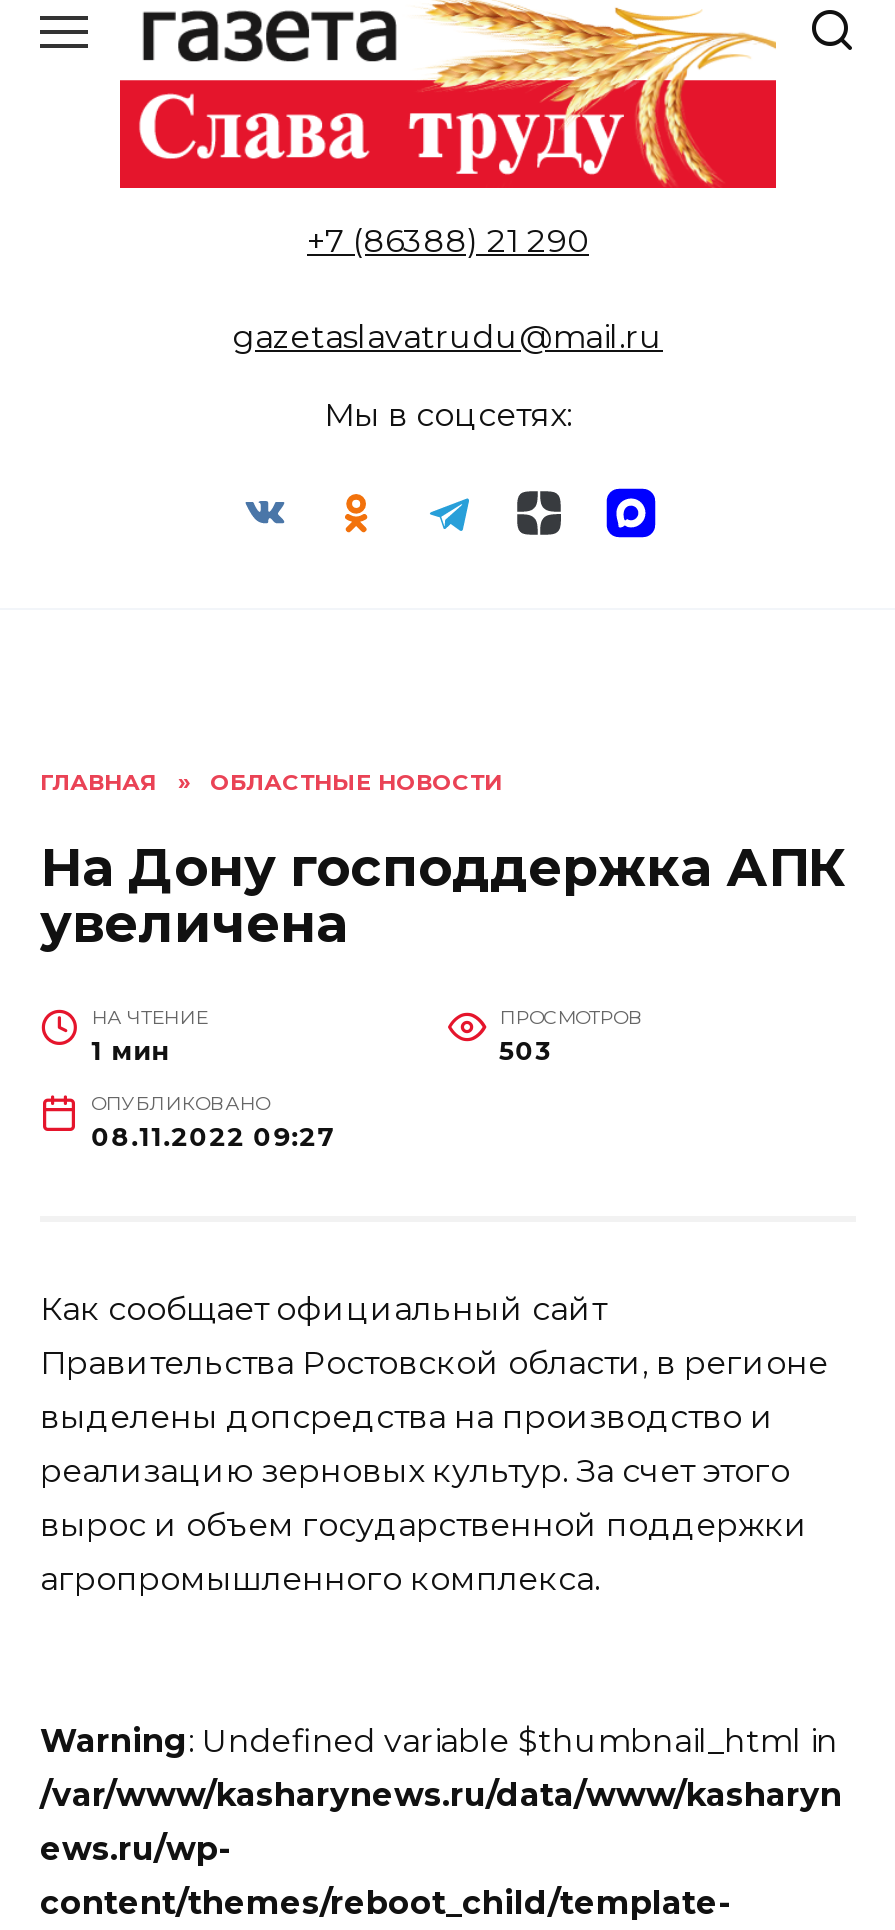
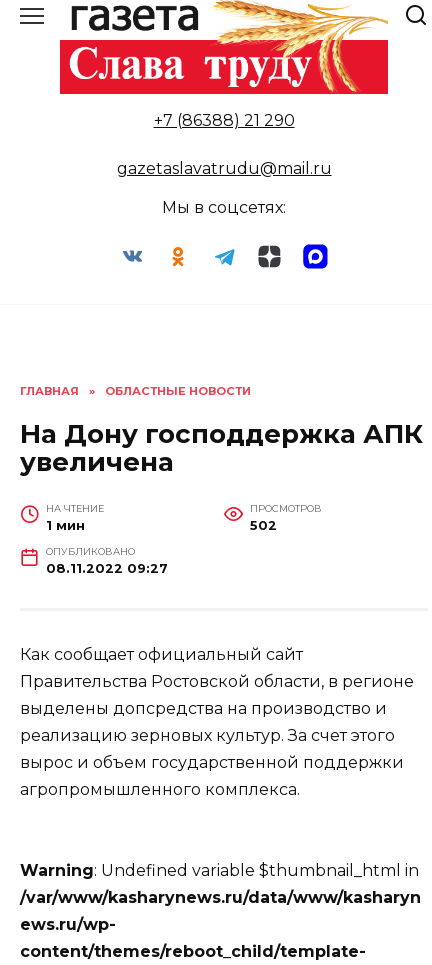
- 503
+ 502
